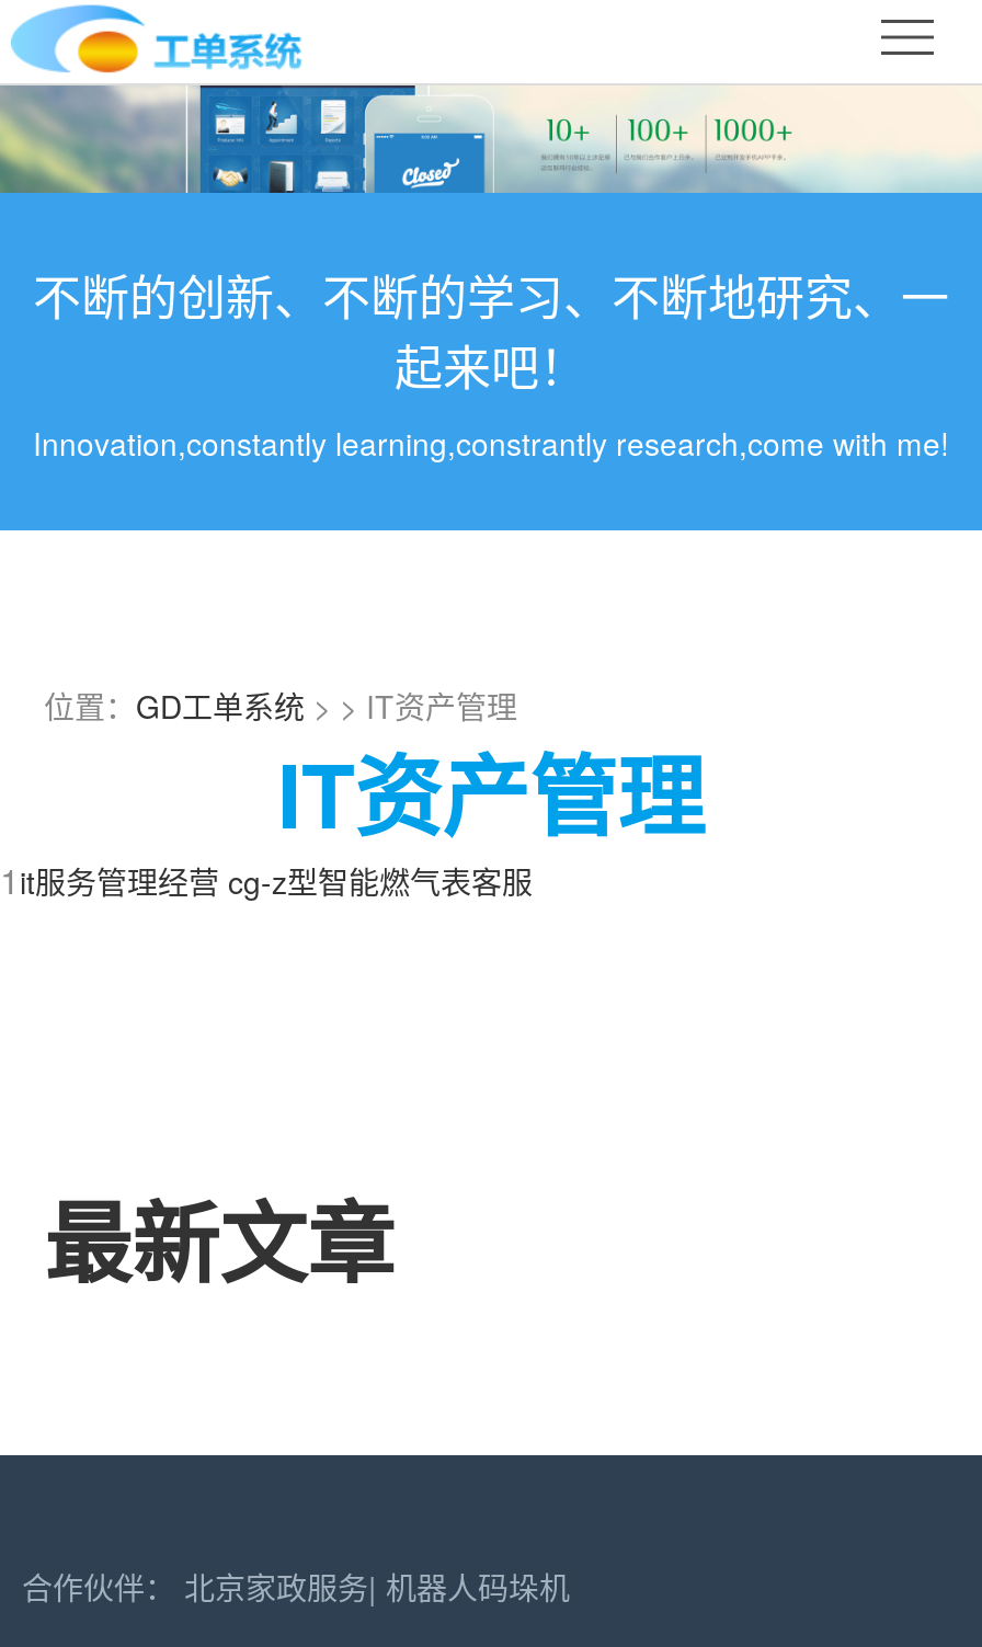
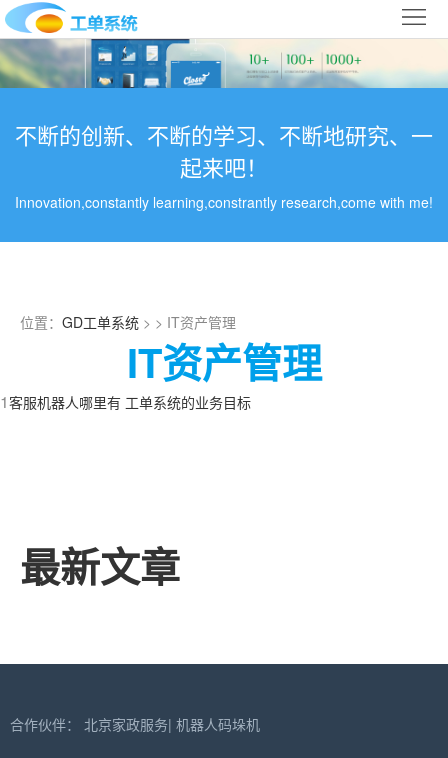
- 1 it服务管理经营cg-z型智能燃气表客服
+ 1客服机器人哪里有工单系统的业务目标
